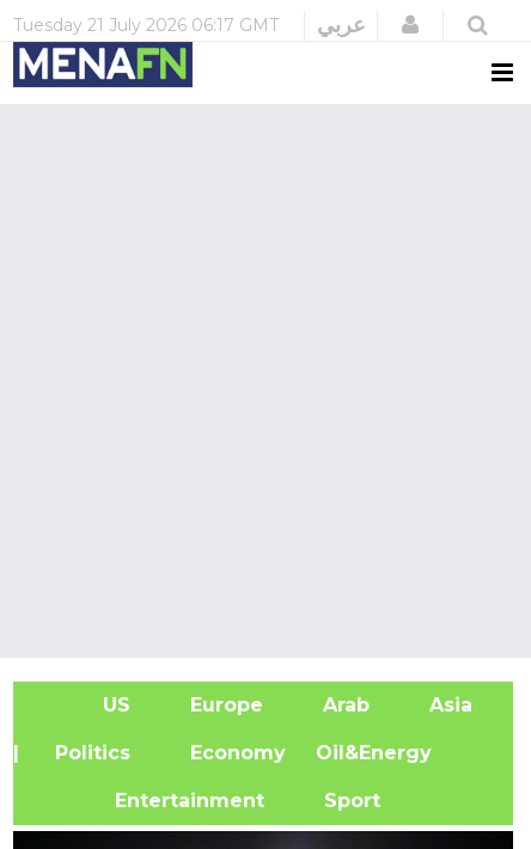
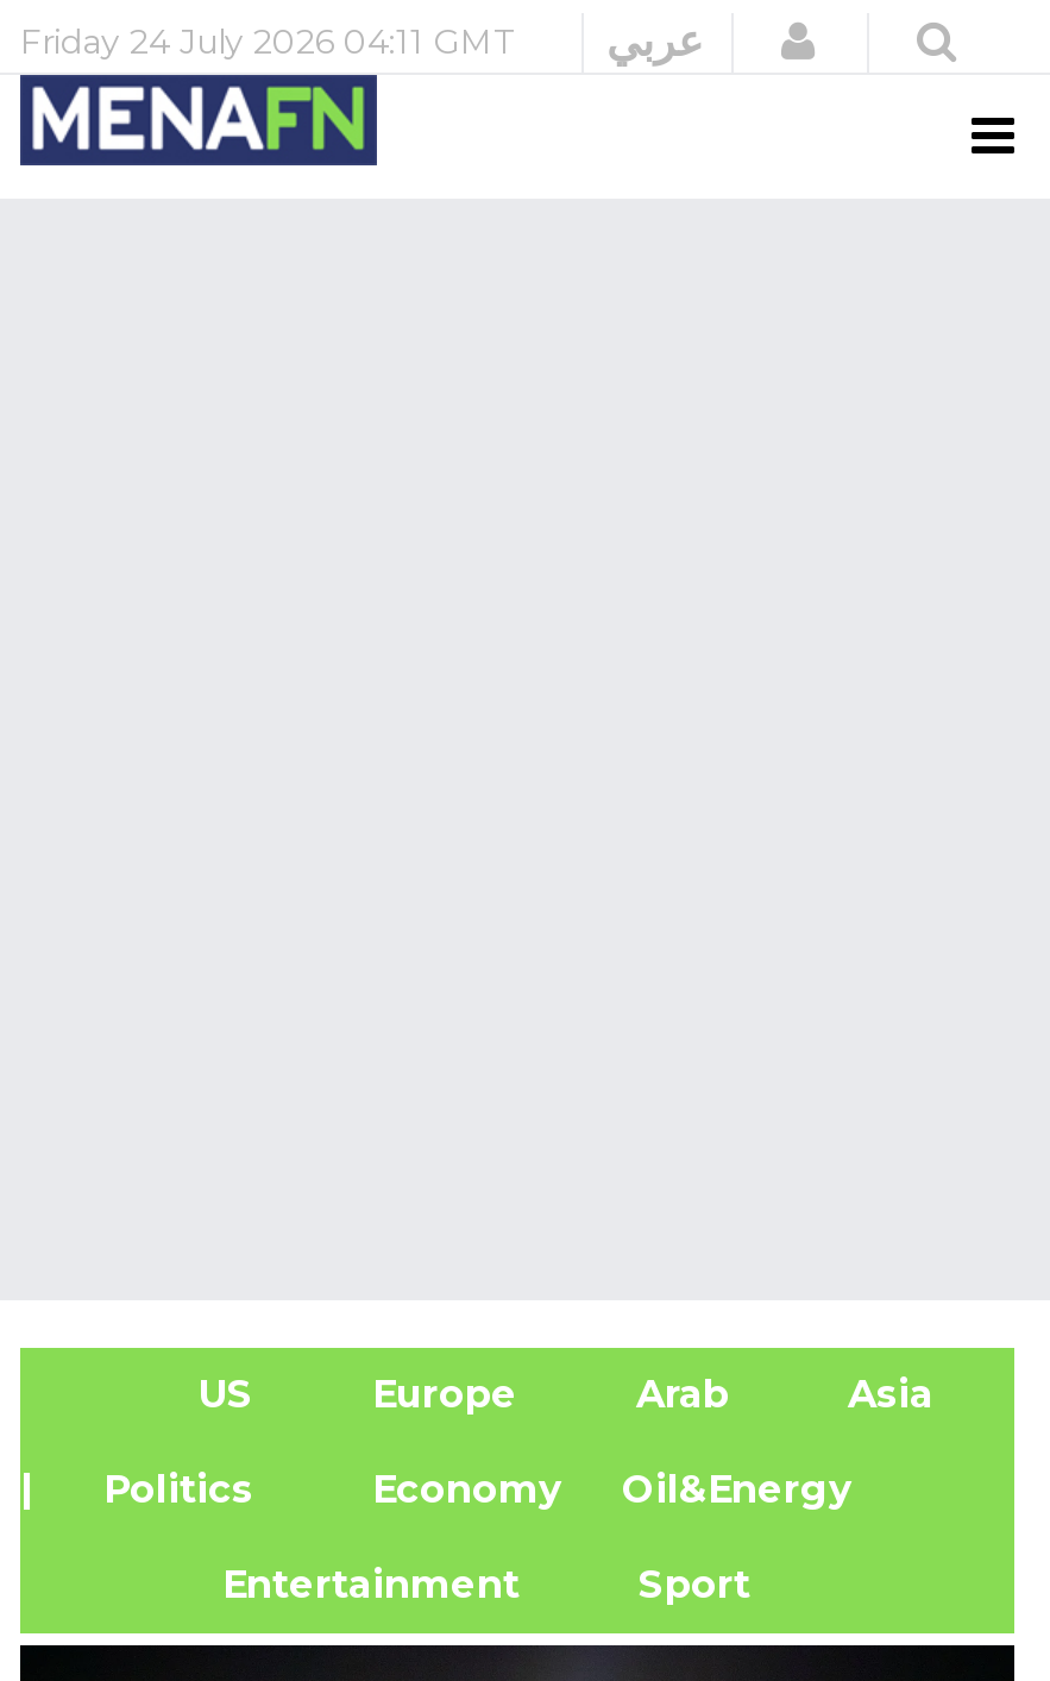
- Tuesday 21 July 2026 06:17 GMT
+ Friday 24 July 2026 04:11 GMT
